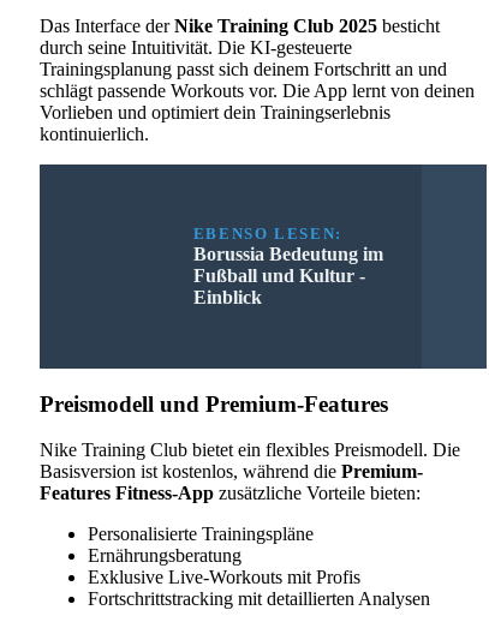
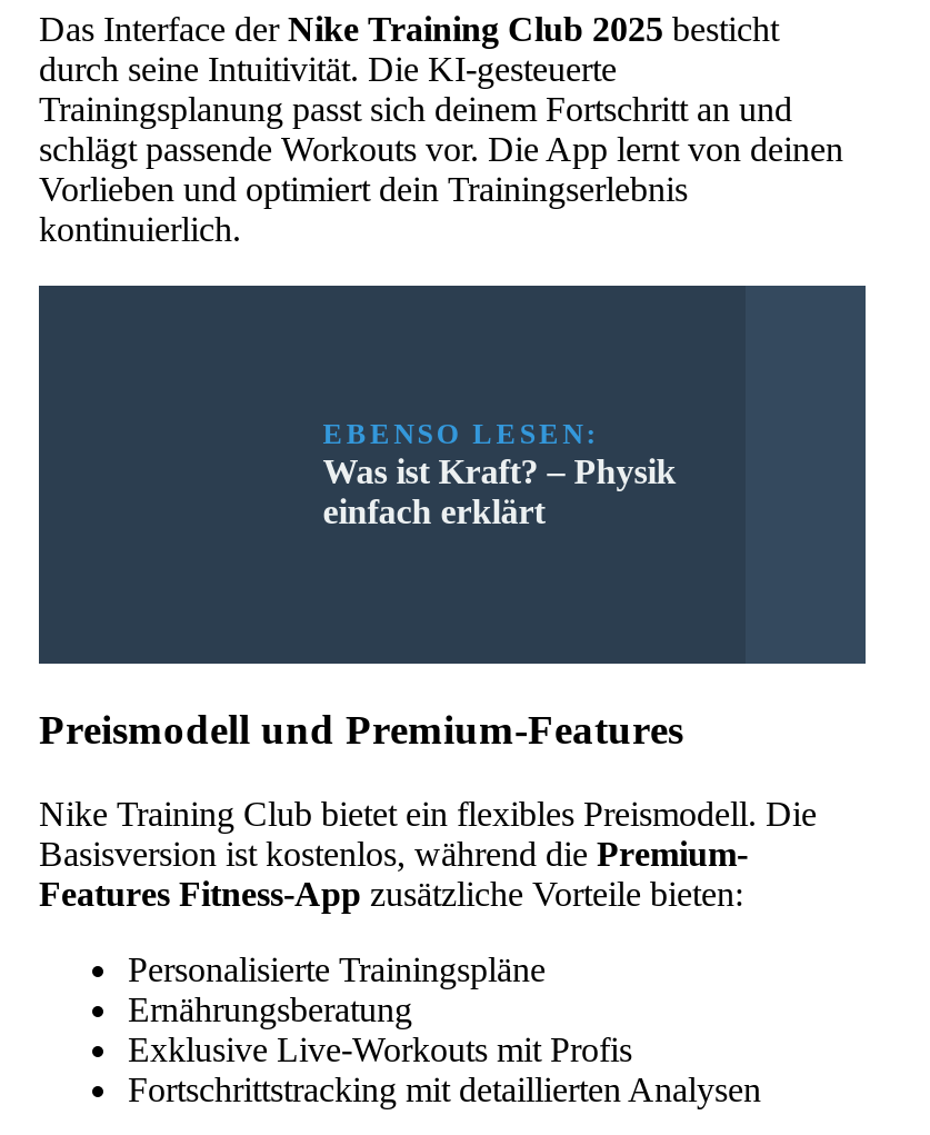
- Borussia Bedeutung im
- Fußball und Kultur -
- Einblick
+ Was ist Kraft? – Physik
+ einfach erklärt
